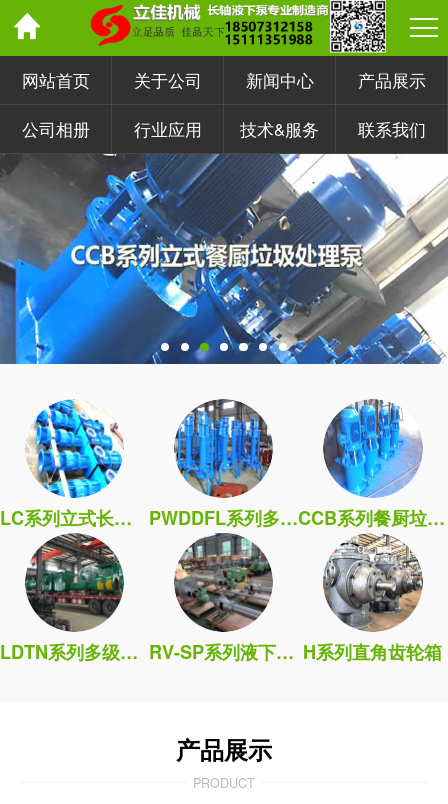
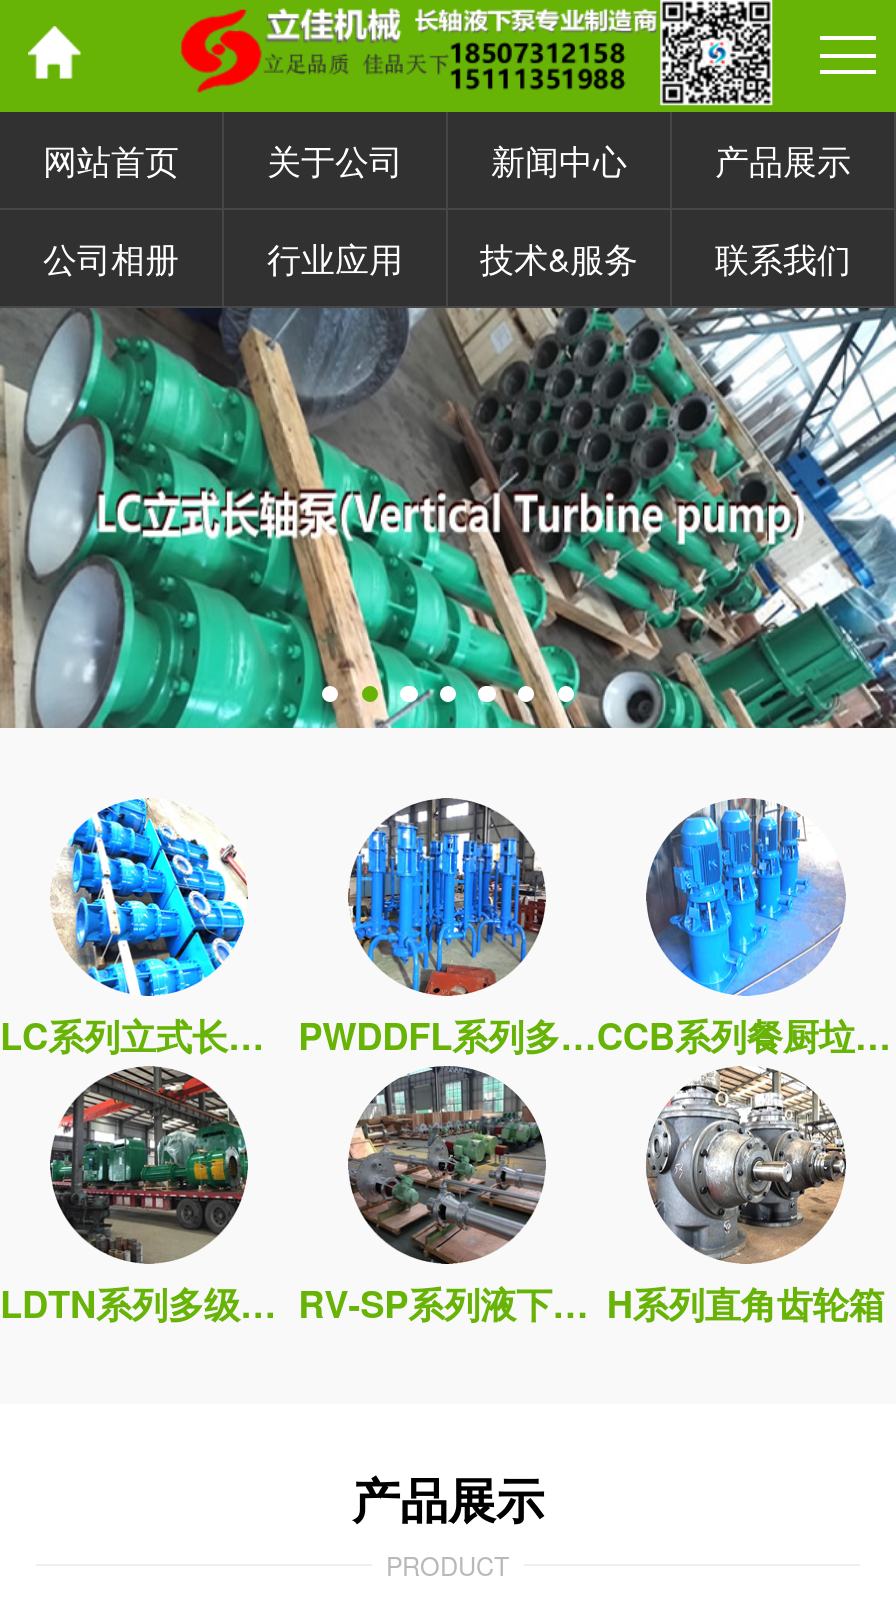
- [image]
+ [image]
